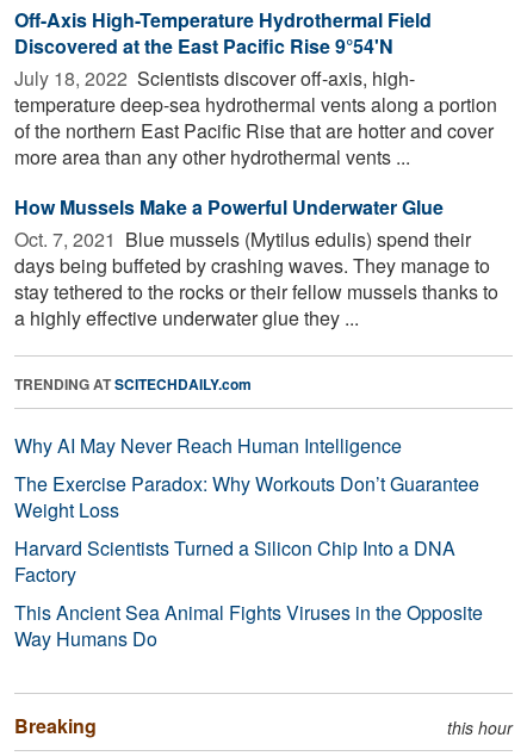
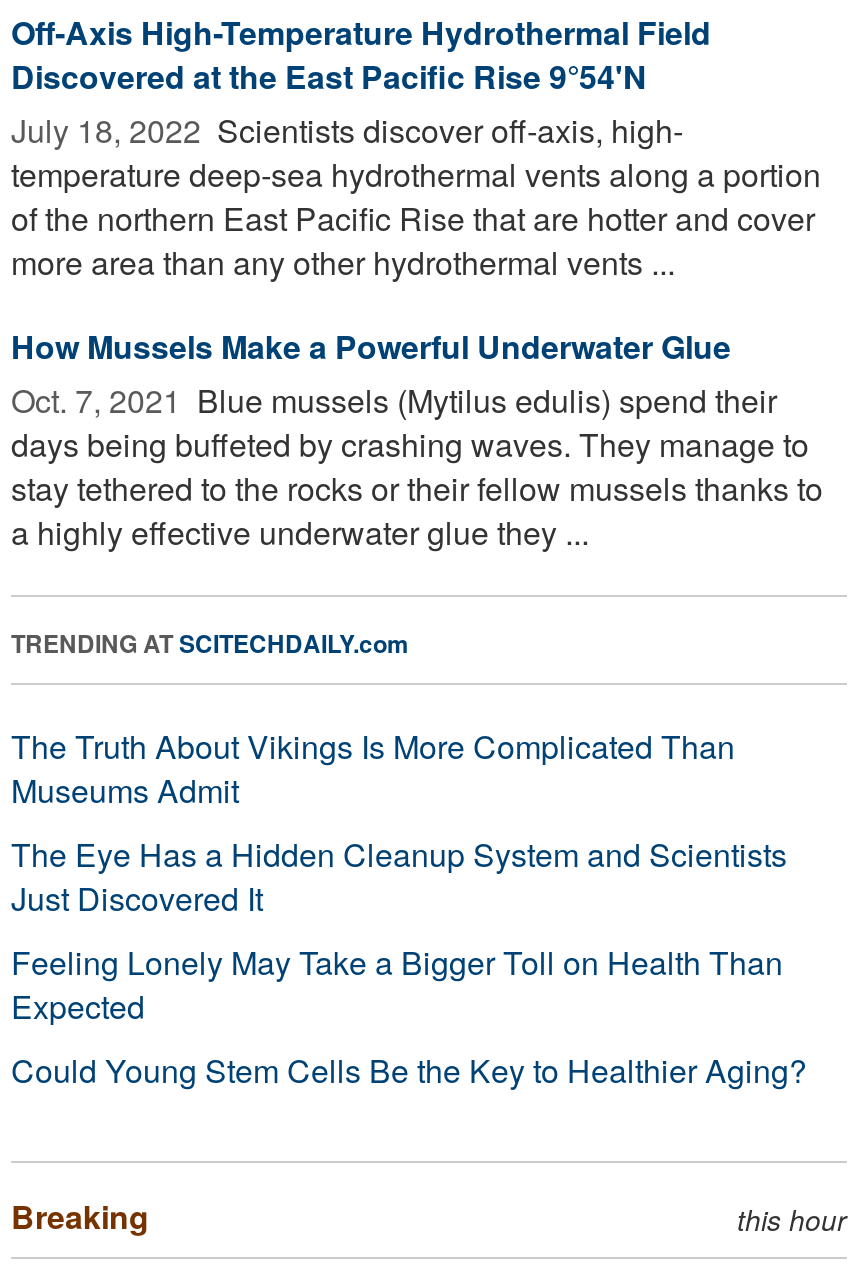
- Why AI May Never Reach Human Intelligence
- The Exercise Paradox: Why Workouts Don’t Guarantee
- Weight Loss
- Harvard Scientists Turned a Silicon Chip Into a DNA
- Factory
- This Ancient Sea Animal Fights Viruses in the Opposite
- Way Humans Do
+ The Truth About Vikings Is More Complicated Than
+ Museums Admit
+ The Eye Has a Hidden Cleanup System and Scientists
+ Just Discovered It
+ Feeling Lonely May Take a Bigger Toll on Health Than
+ Expected
+ Could Young Stem Cells Be the Key to Healthier Aging?
